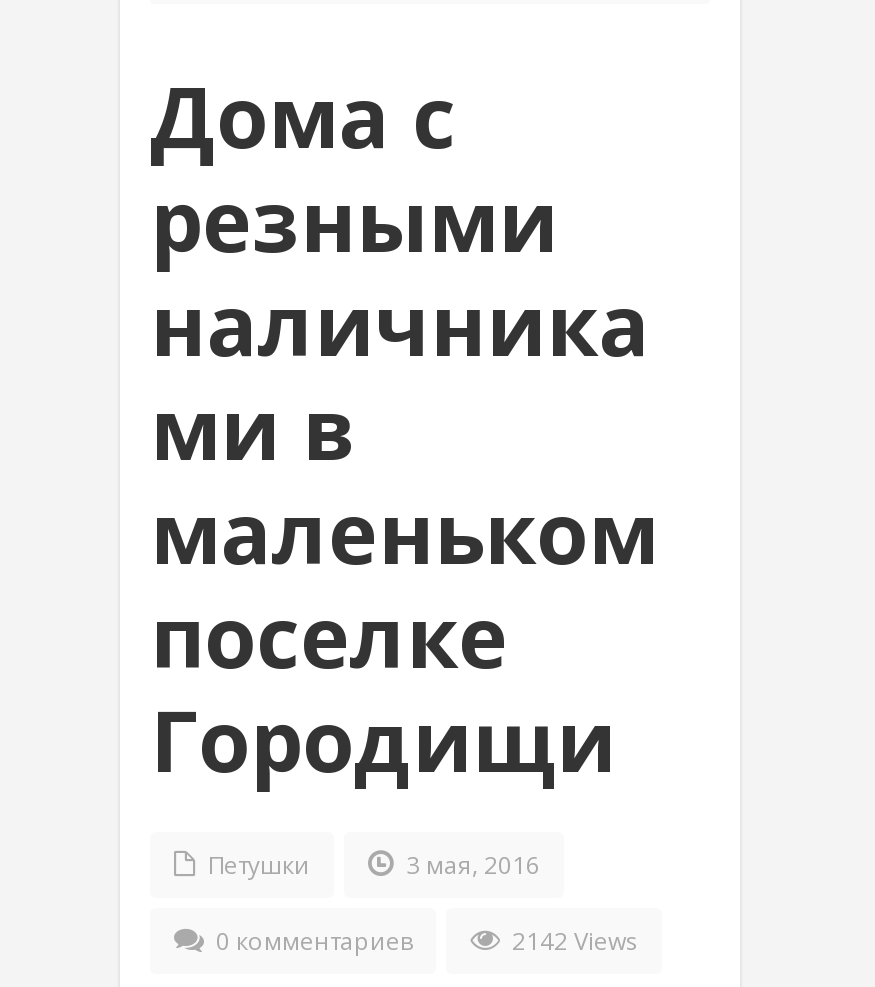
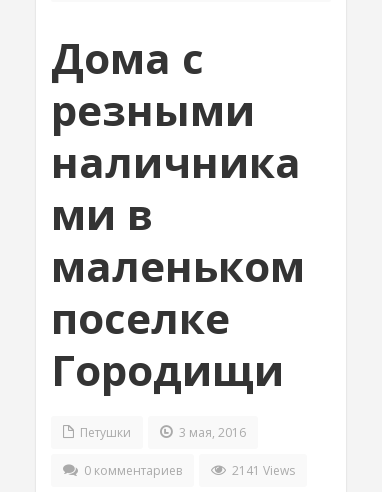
- 2142 Views
+ 2141 Views
